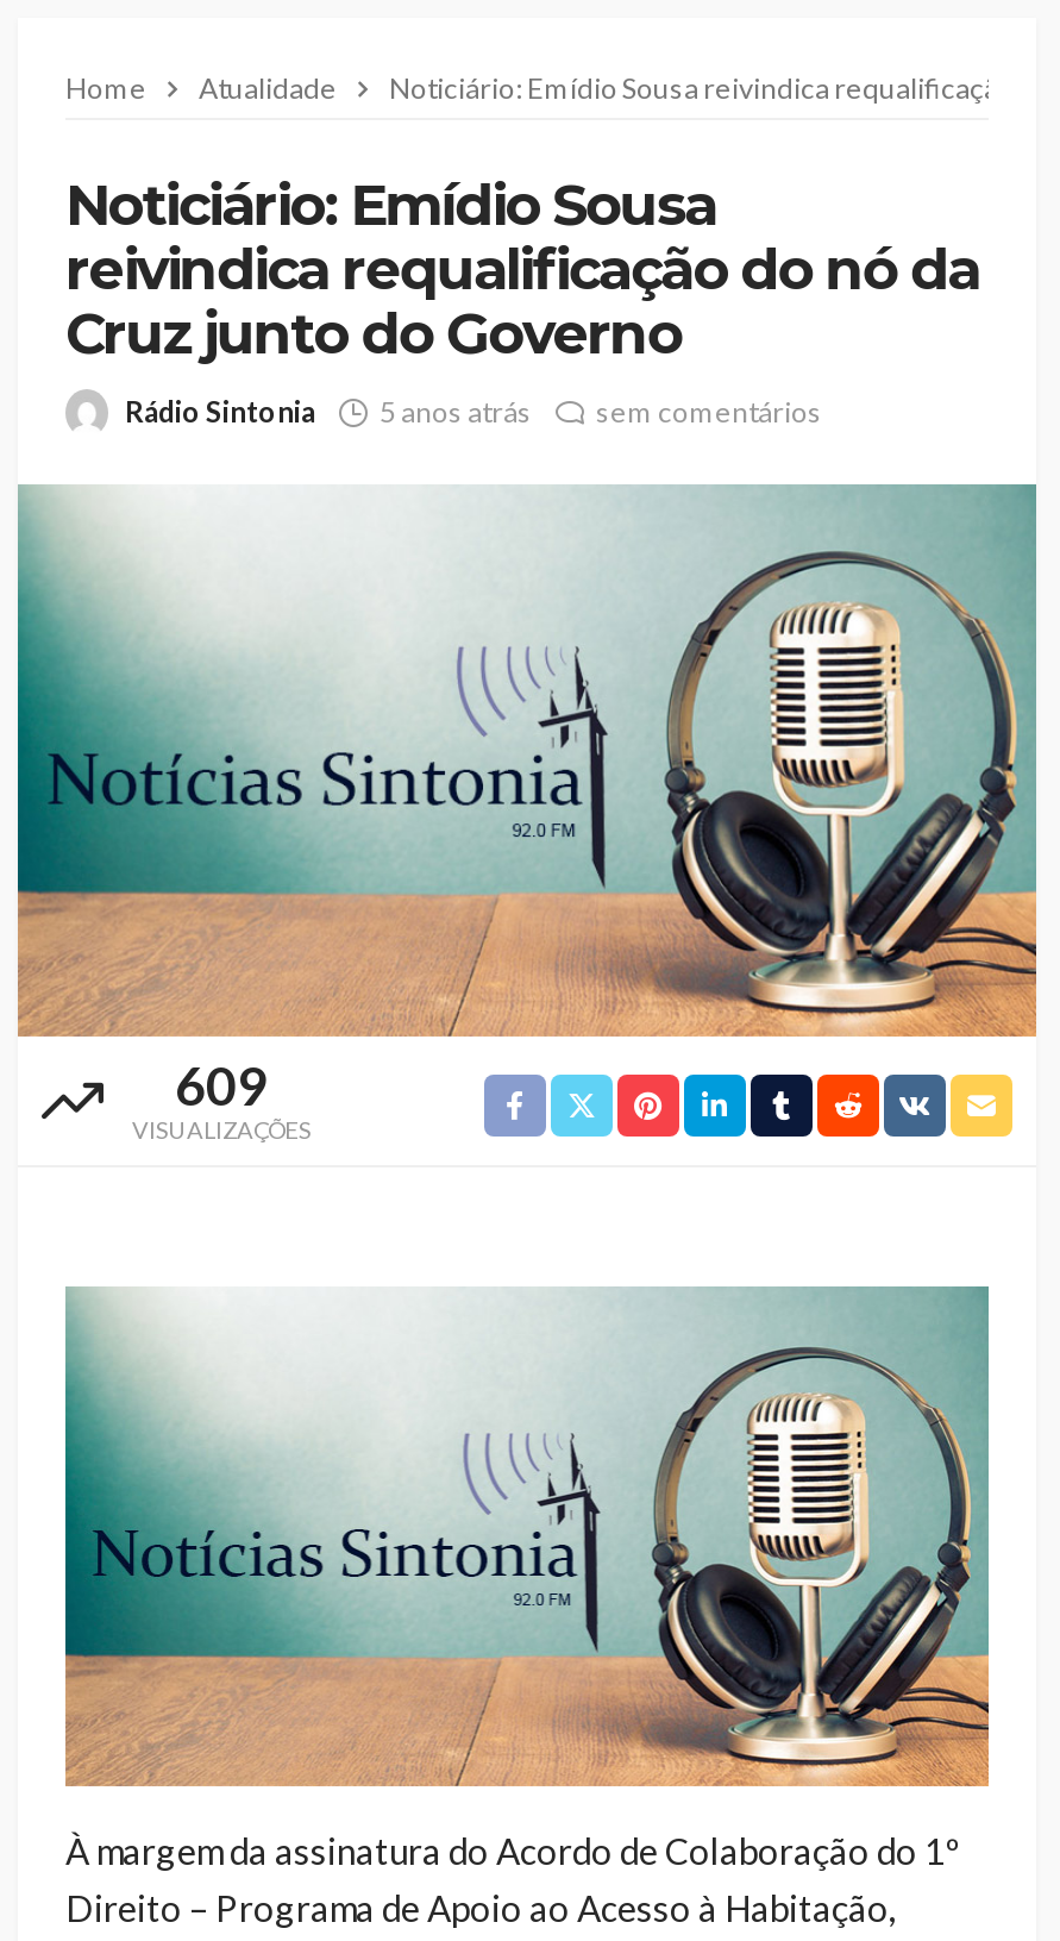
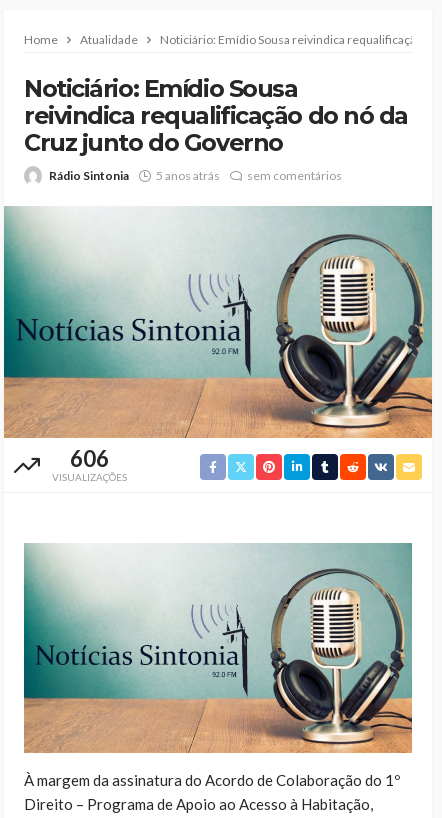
- 609
+ 606
